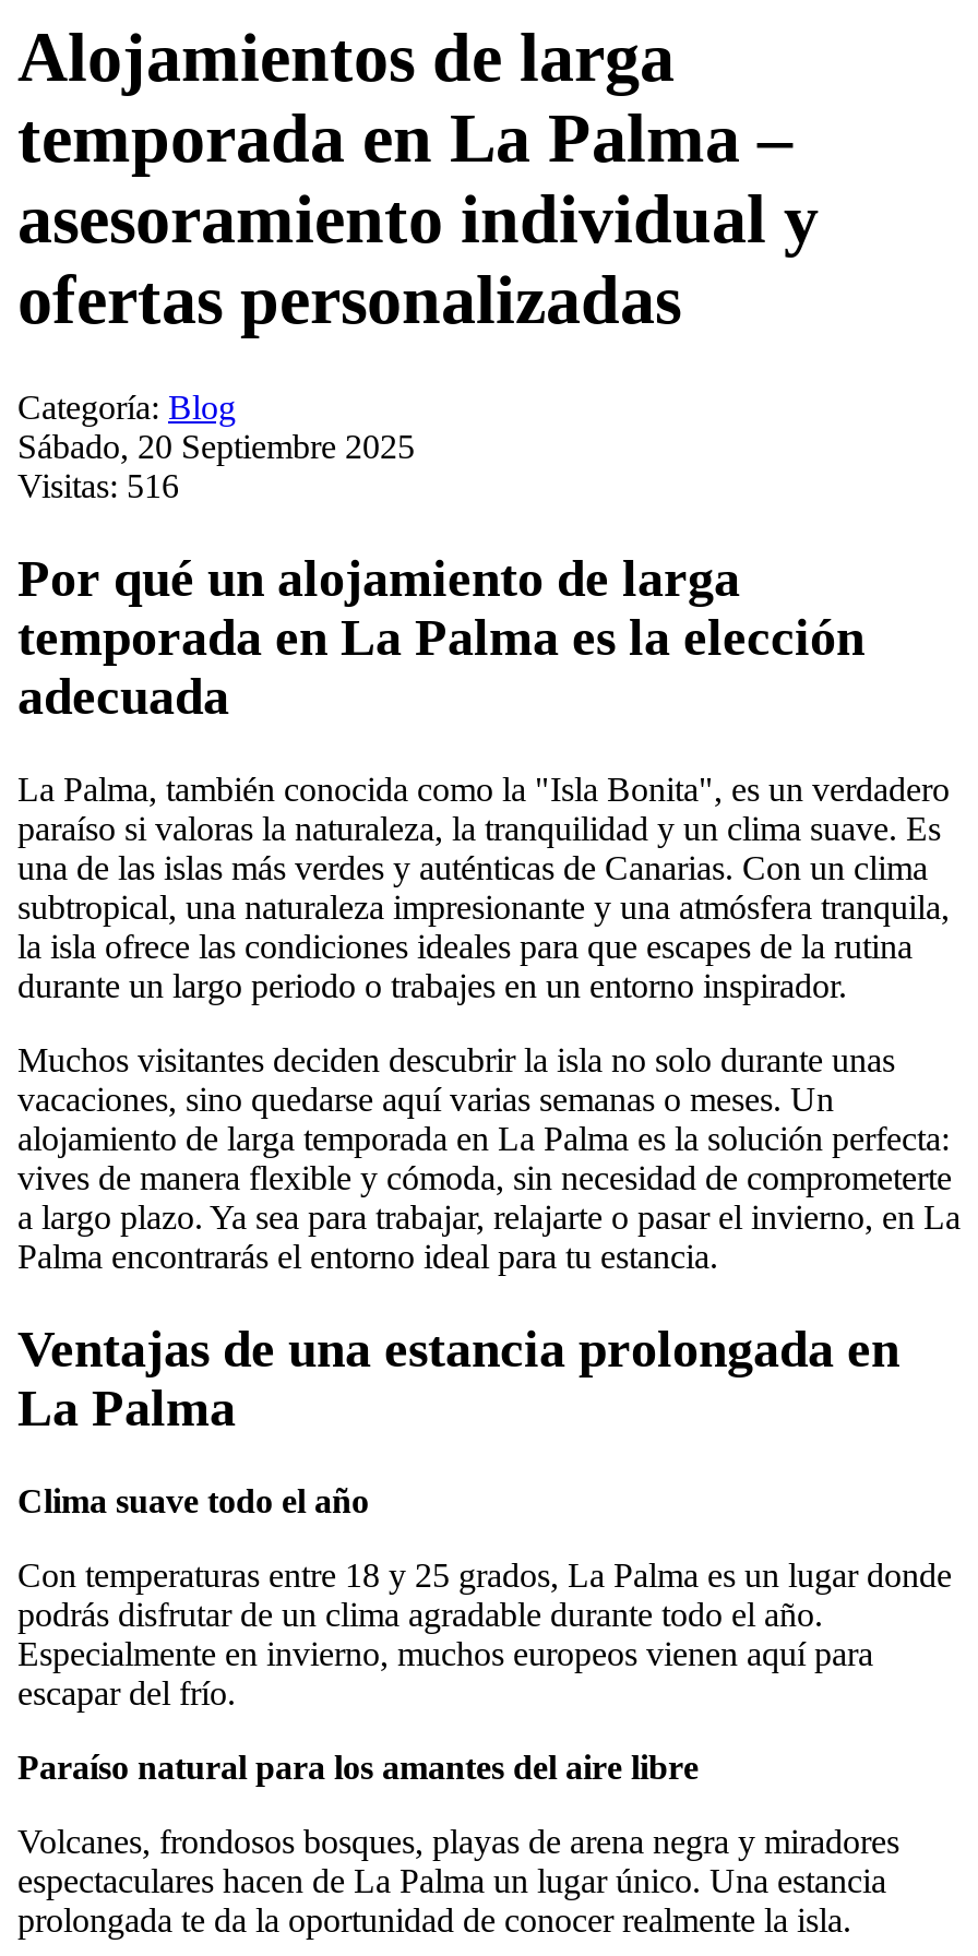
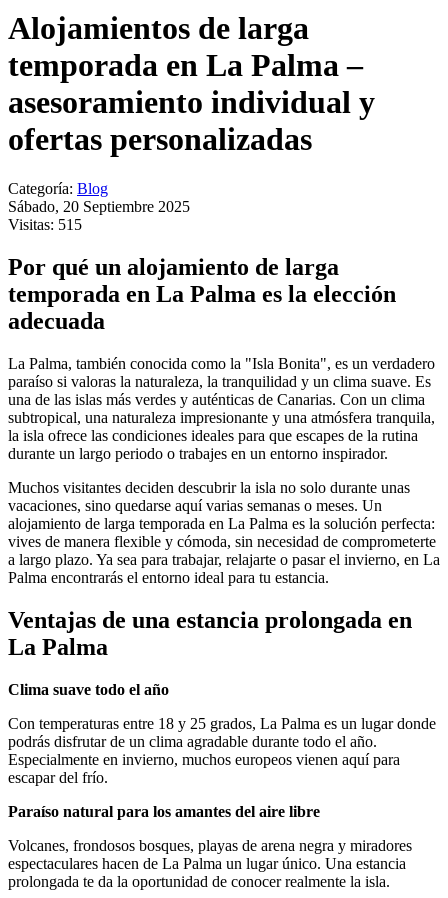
- Visitas: 516
+ Visitas: 515
